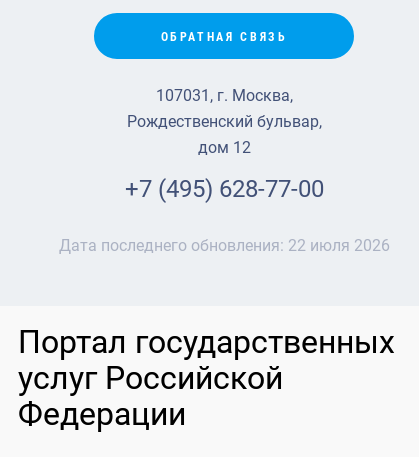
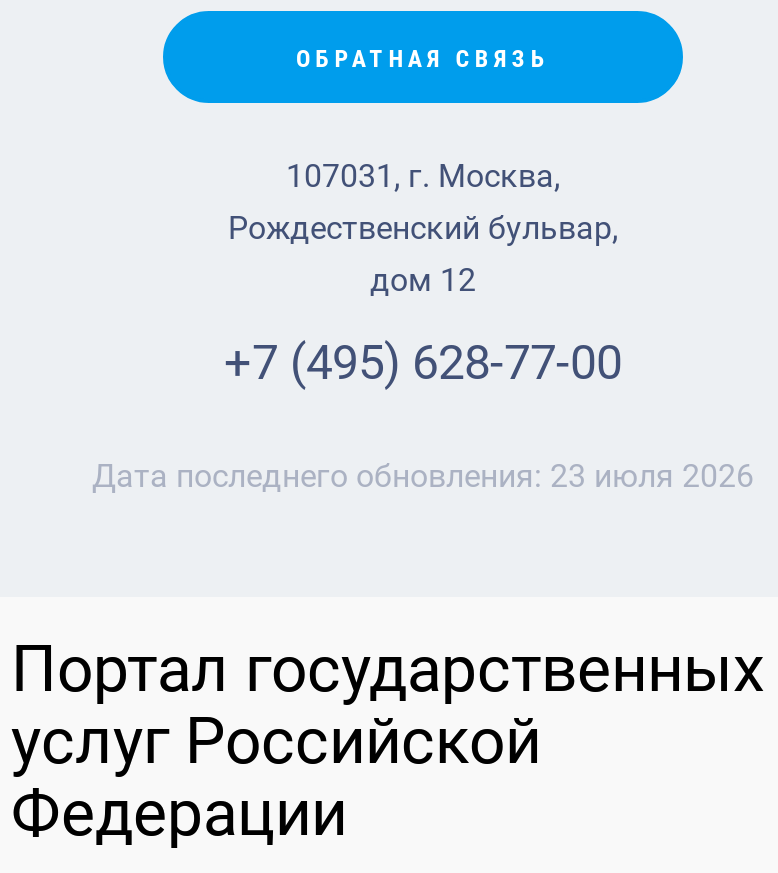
- Дата последнего обновления: 22 июля 2026
+ Дата последнего обновления: 23 июля 2026
